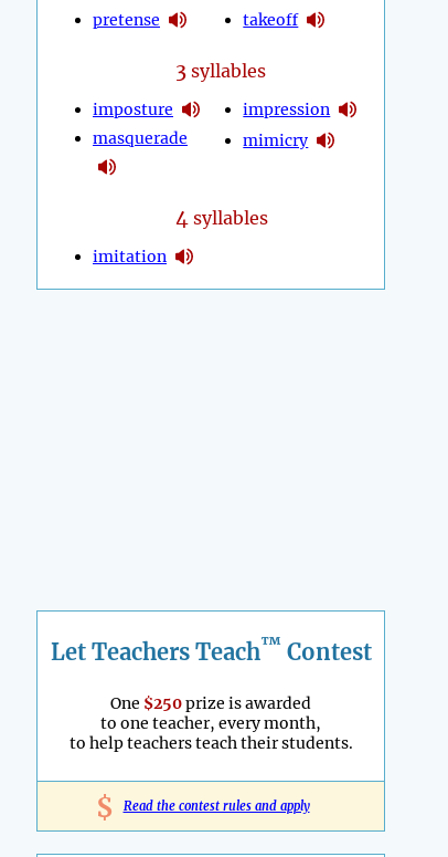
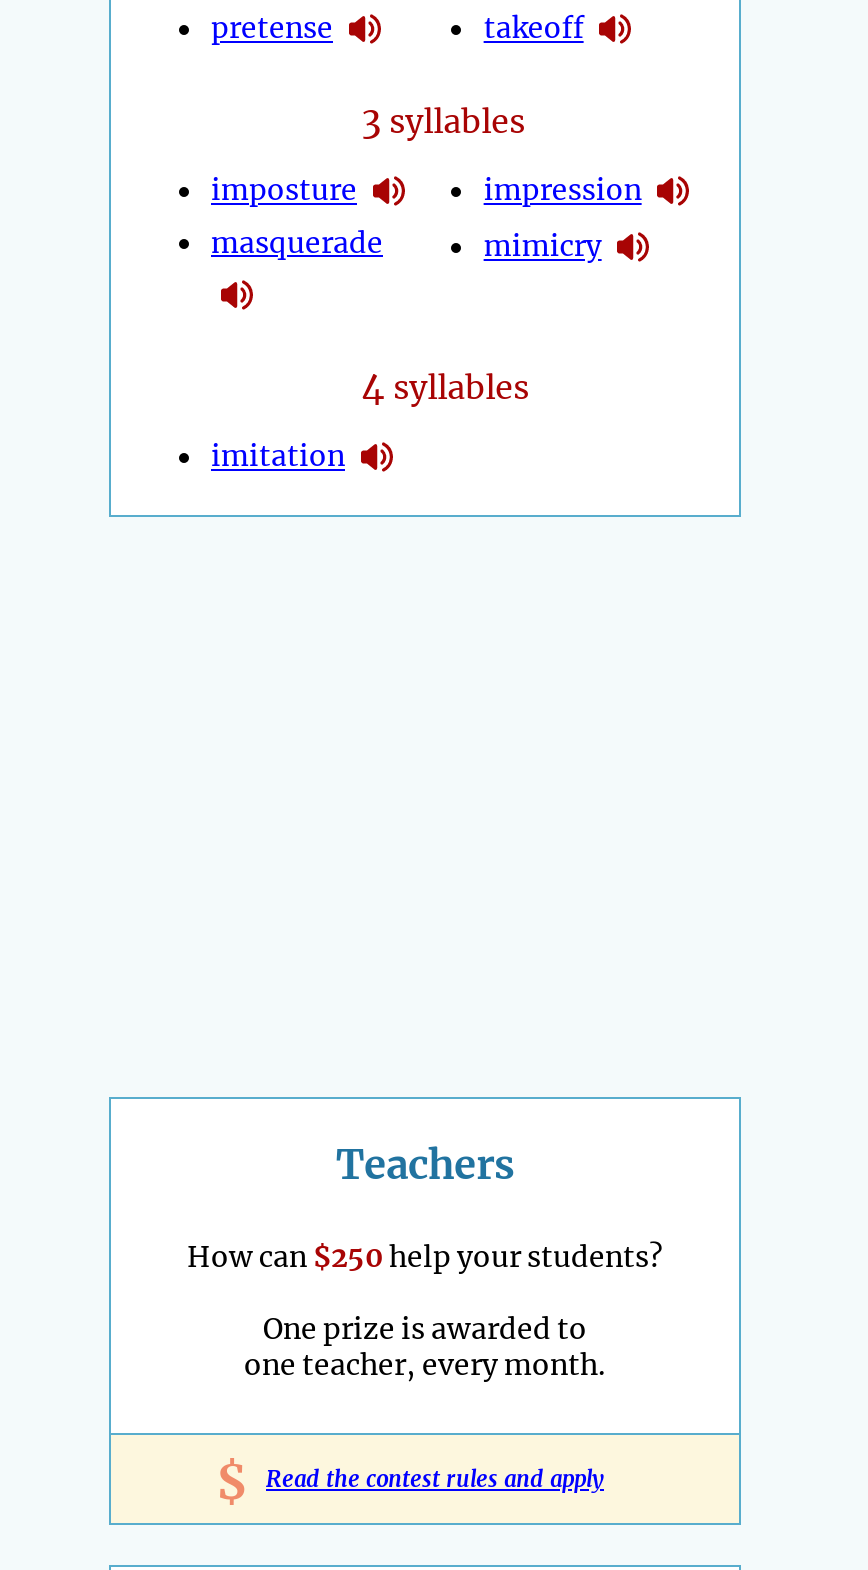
- Let Teachers Teach™ Contest
- One $250 prize is awarded
- to one teacher, every month,
- to help teachers teach their students.
+ Teachers
+ How can $250 help your students?
+ One prize is awarded to
+ one teacher, every month.
